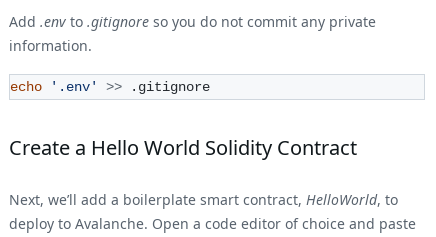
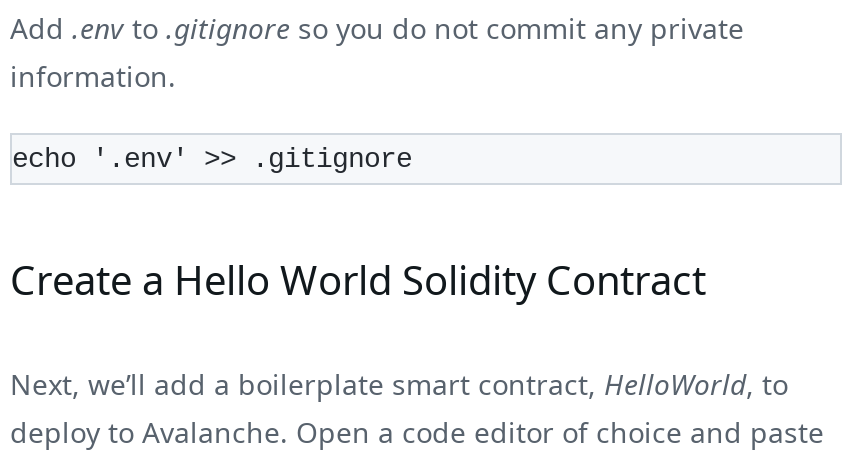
- echo '.env' >>.gitignore
+ echo '.env' >> .gitignore
